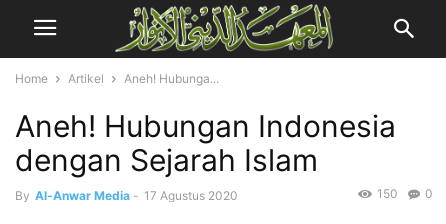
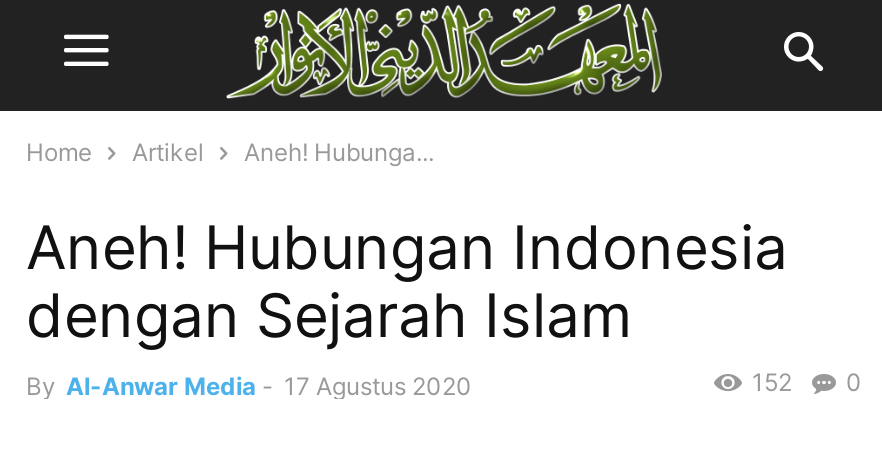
- 150 0
+ 152 0
